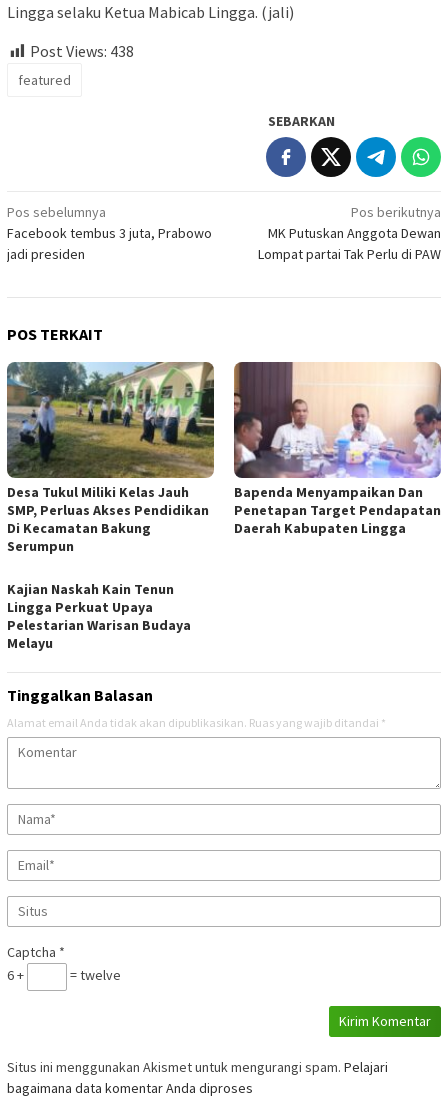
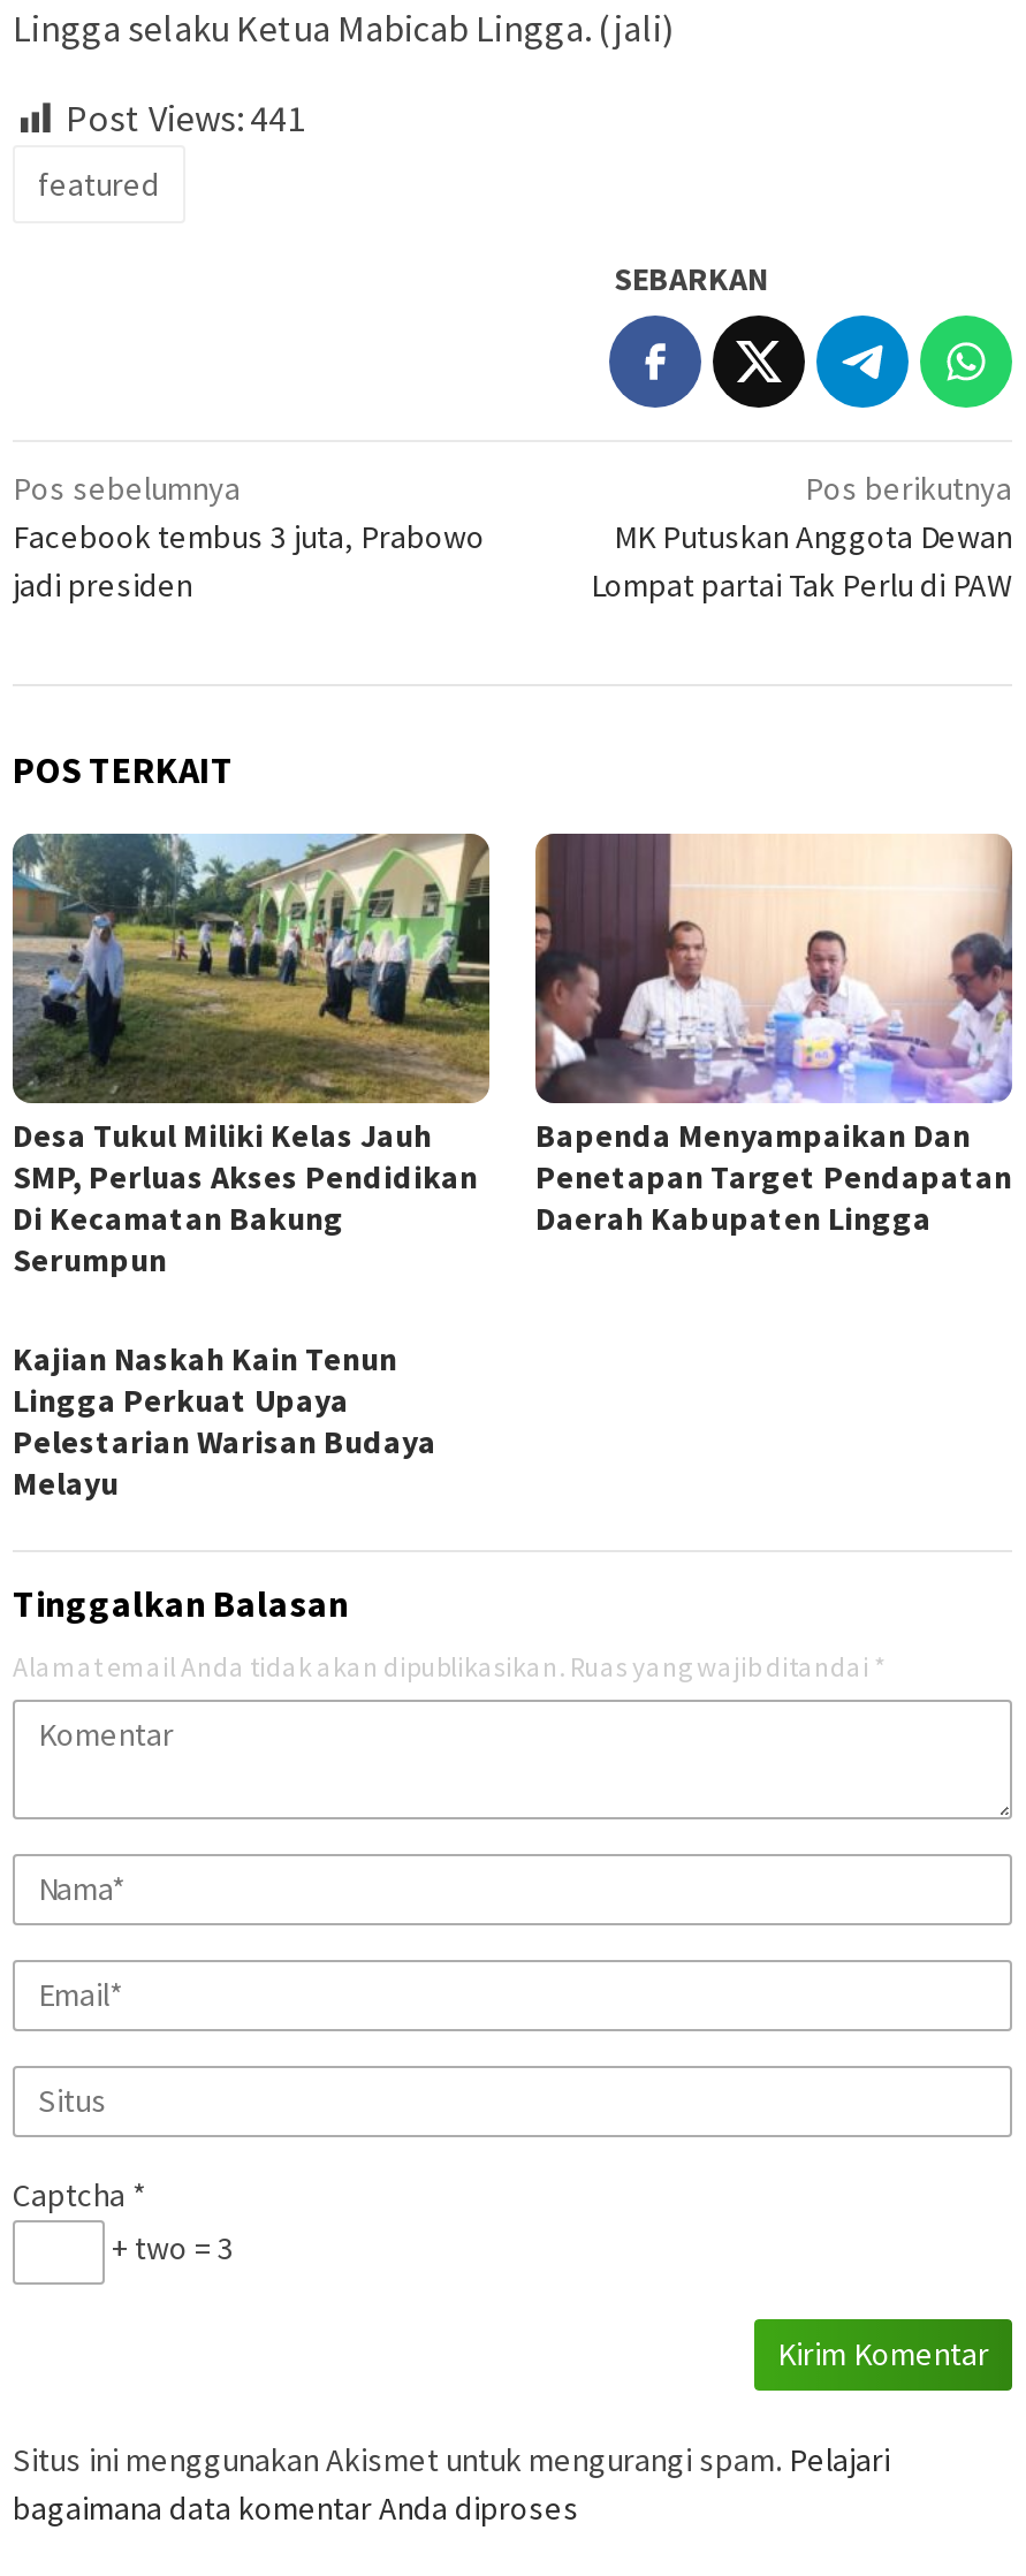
- Post Views: 438
+ Post Views: 441

- 6 +
- = twelve
+ + two = 3
